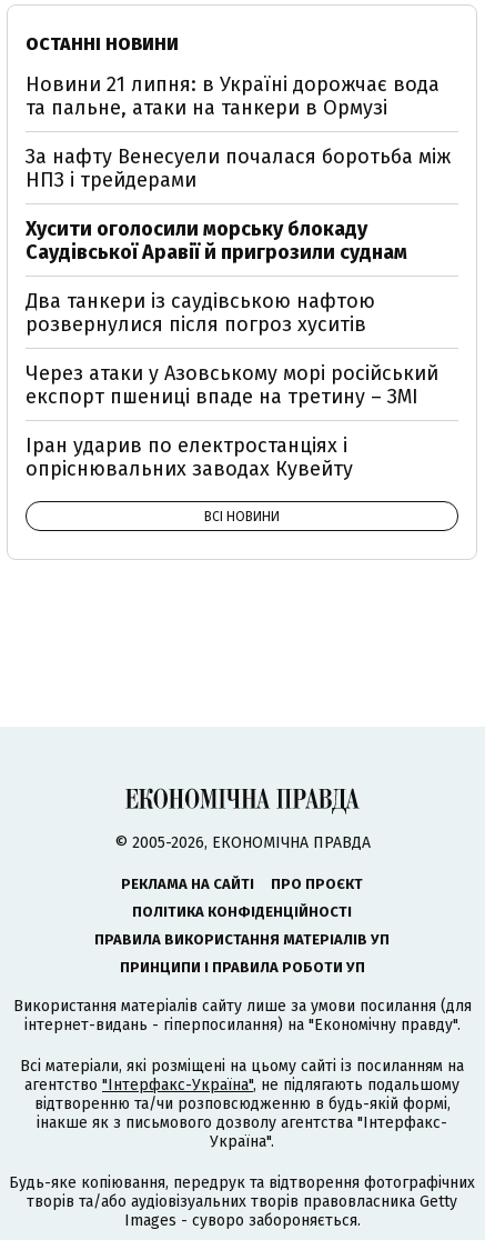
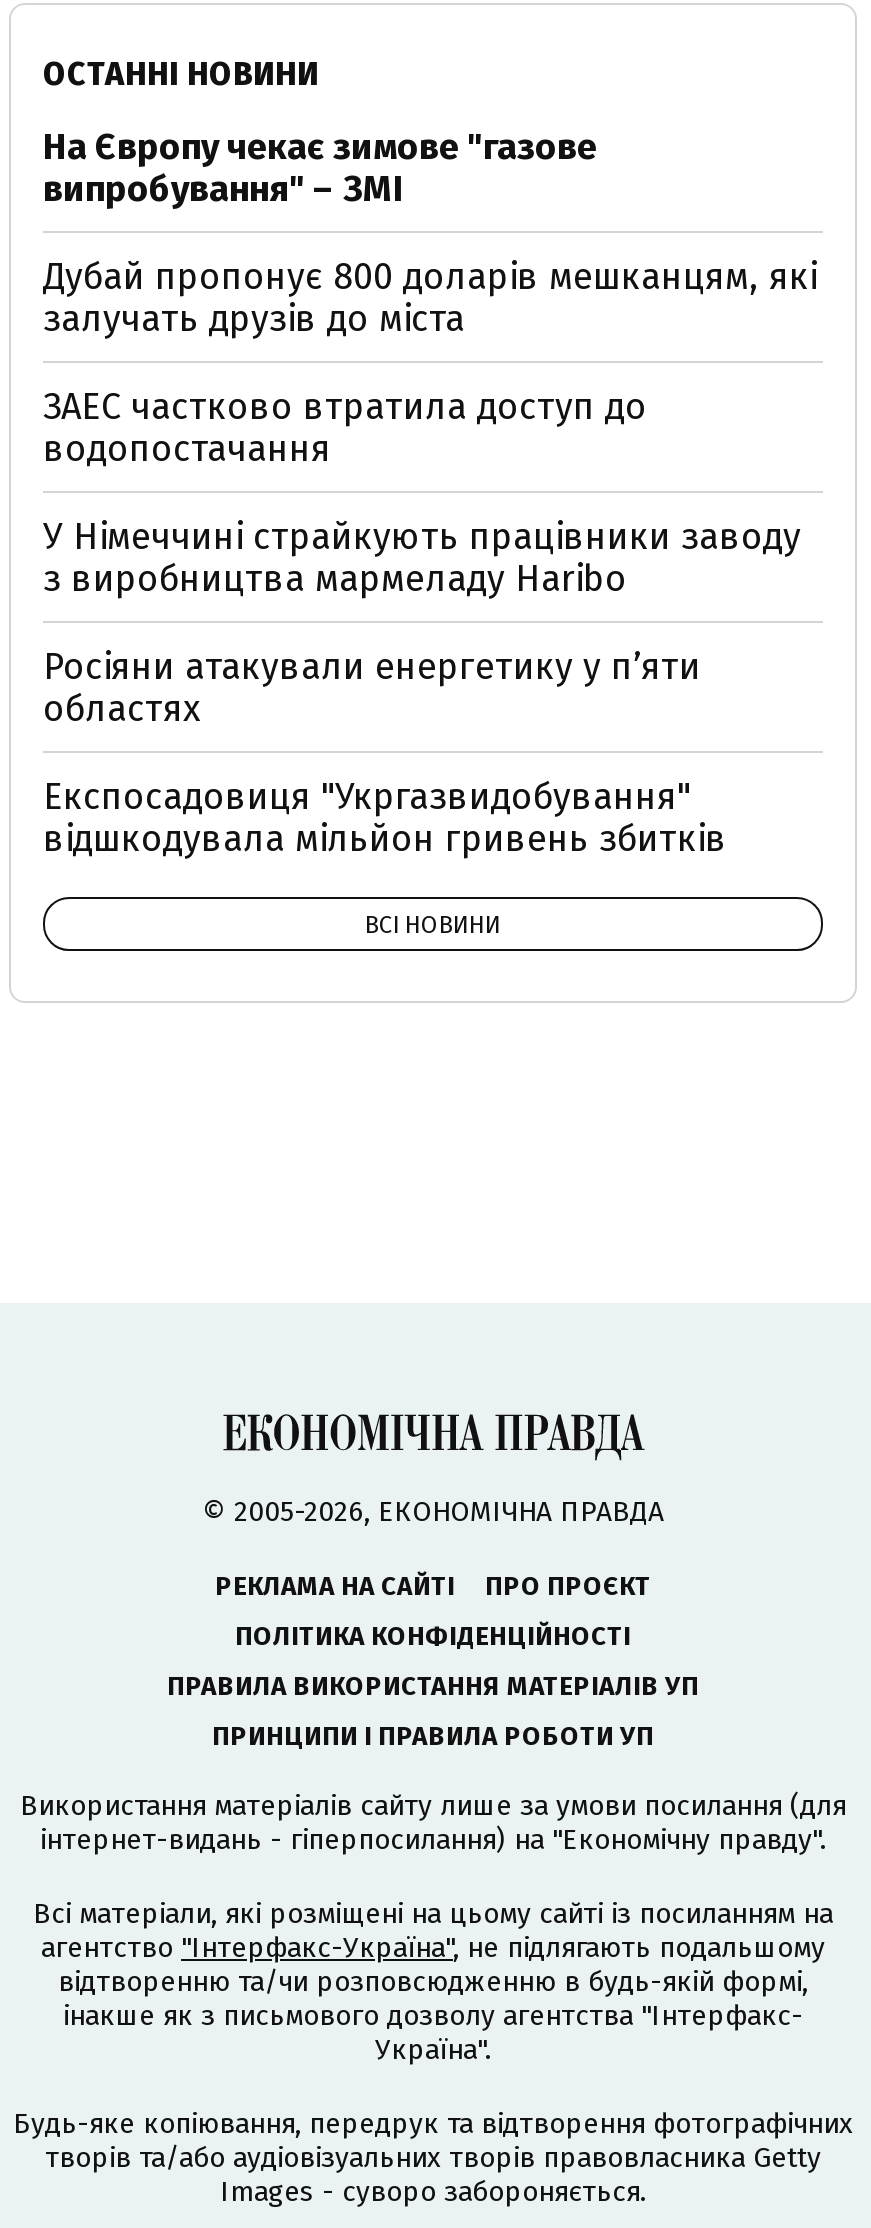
- Новини 21 липня: в Україні дорожчає вода
- та пальне, атаки на танкери в Ормузі
+ На Європу чекає зимове "газове
+ випробування" – ЗМІ

- За нафту Венесуели почалася боротьба між
- НПЗ і трейдерами
+ Дубай пропонує 800 доларів мешканцям, які
+ залучать друзів до міста

- Хусити оголосили морську блокаду
- Саудівської Аравії й пригрозили суднам
+ ЗАЕС частково втратила доступ до
+ водопостачання

- Два танкери із саудівською нафтою
- розвернулися після погроз хуситів
+ У Німеччині страйкують працівники заводу
+ з виробництва мармеладу Haribo

- Через атаки у Азовському морі російський
- експорт пшениці впаде на третину – ЗМІ
+ Росіяни атакували енергетику у пʼяти
+ областях

- Іран ударив по електростанціях і
- опріснювальних заводах Кувейту
+ Експосадовиця "Укргазвидобування"
+ відшкодувала мільйон гривень збитків
